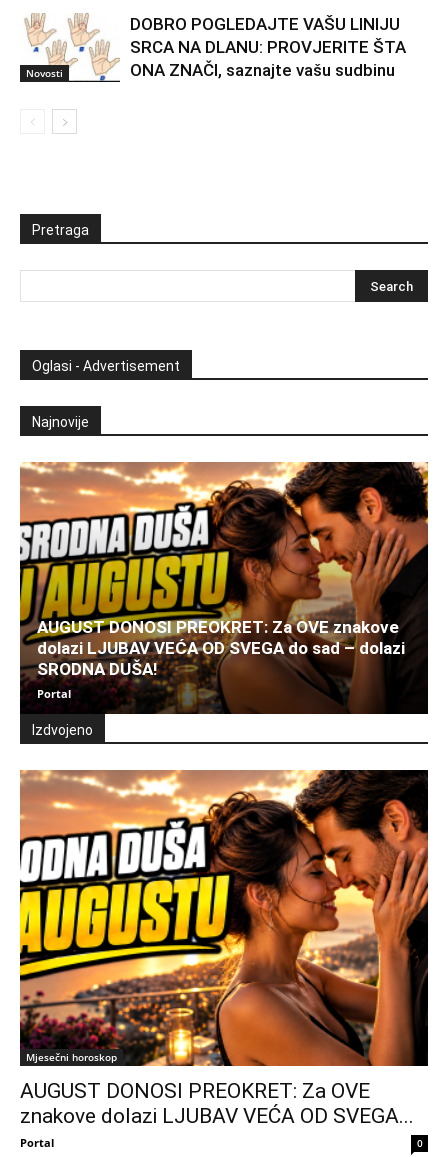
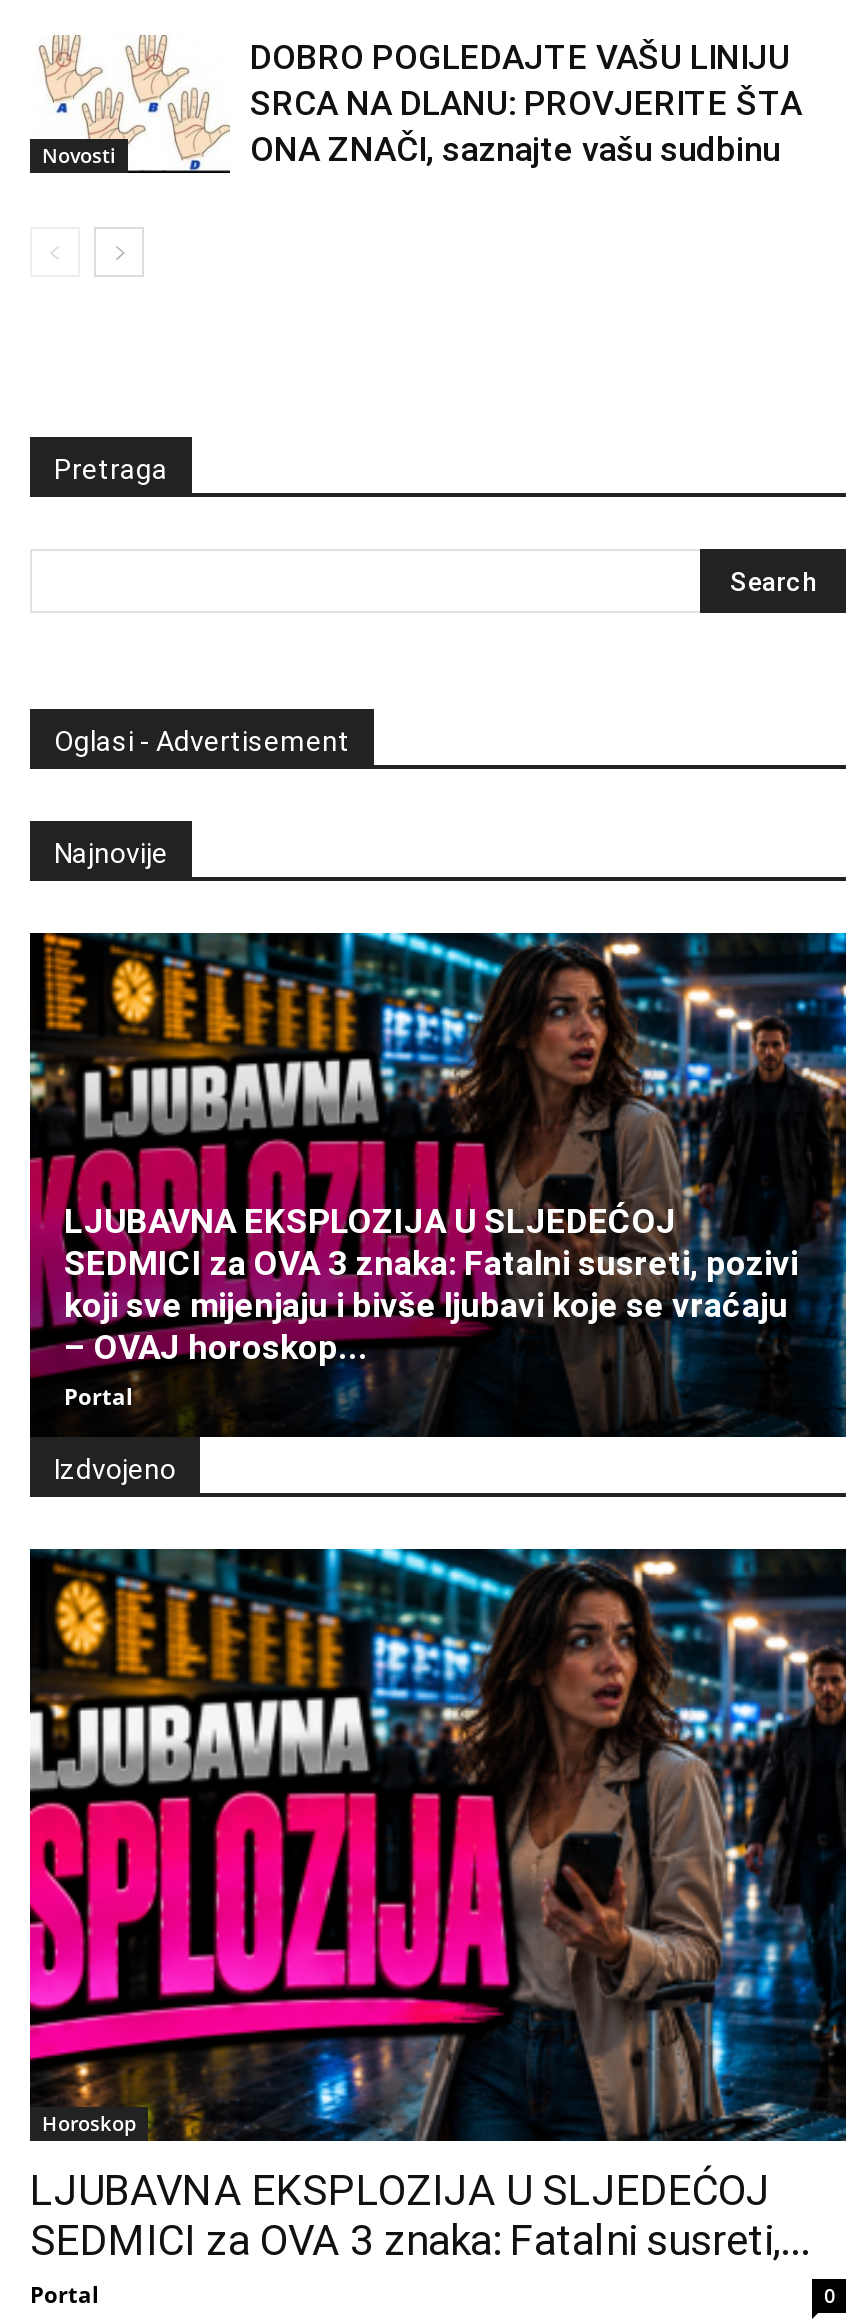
- [image]
- AUGUST DONOSI PREOKRET: Za OVE znakove
- dolazi LJUBAV VEĆA OD SVEGA do sad – dolazi
- SRODNA DUŠA!
+ [image]
+ LJUBAVNA EKSPLOZIJA U SLJEDEĆOJ
+ SEDMICI za OVA 3 znaka: Fatalni susreti, pozivi
+ koji sve mijenjaju i bivše ljubavi koje se vraćaju
+ – OVAJ horoskop...

- [image]
- Mjesečni horoskop
+ [image]
+ Horoskop

- AUGUST DONOSI PREOKRET: Za OVE
- znakove dolazi LJUBAV VEĆA OD SVEGA...
+ LJUBAVNA EKSPLOZIJA U SLJEDEĆOJ
+ SEDMICI za OVA 3 znaka: Fatalni susreti,...
